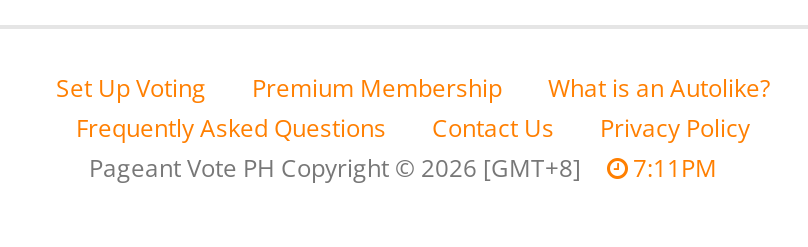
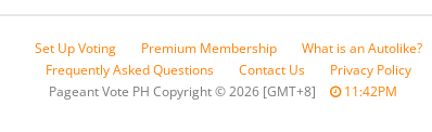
- Pageant Vote PH Copyright © 2026 [GMT+8] 7:11PM
+ Pageant Vote PH Copyright © 2026 [GMT+8] 11:42PM
